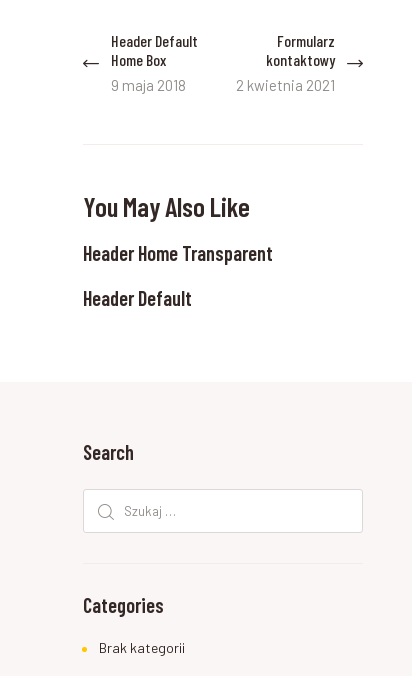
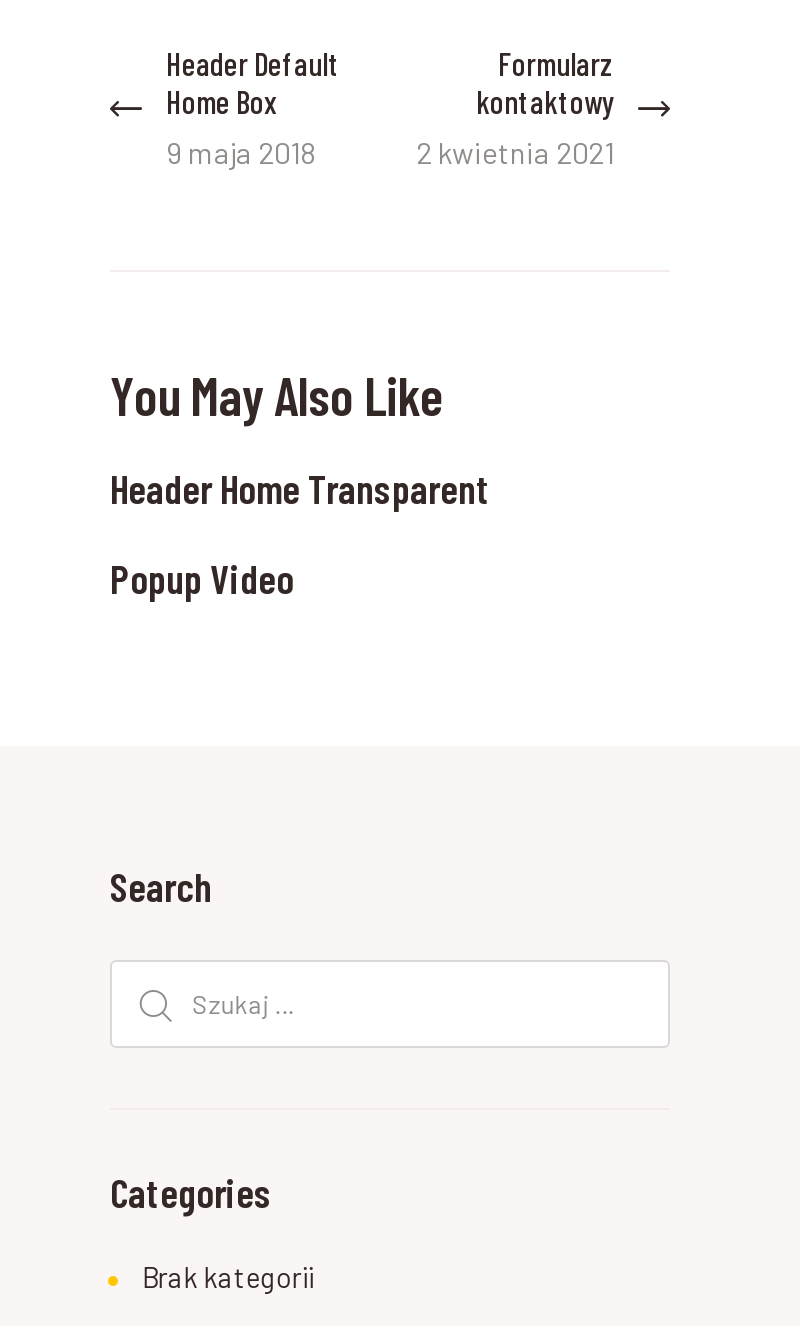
- Header Default
+ Popup Video
